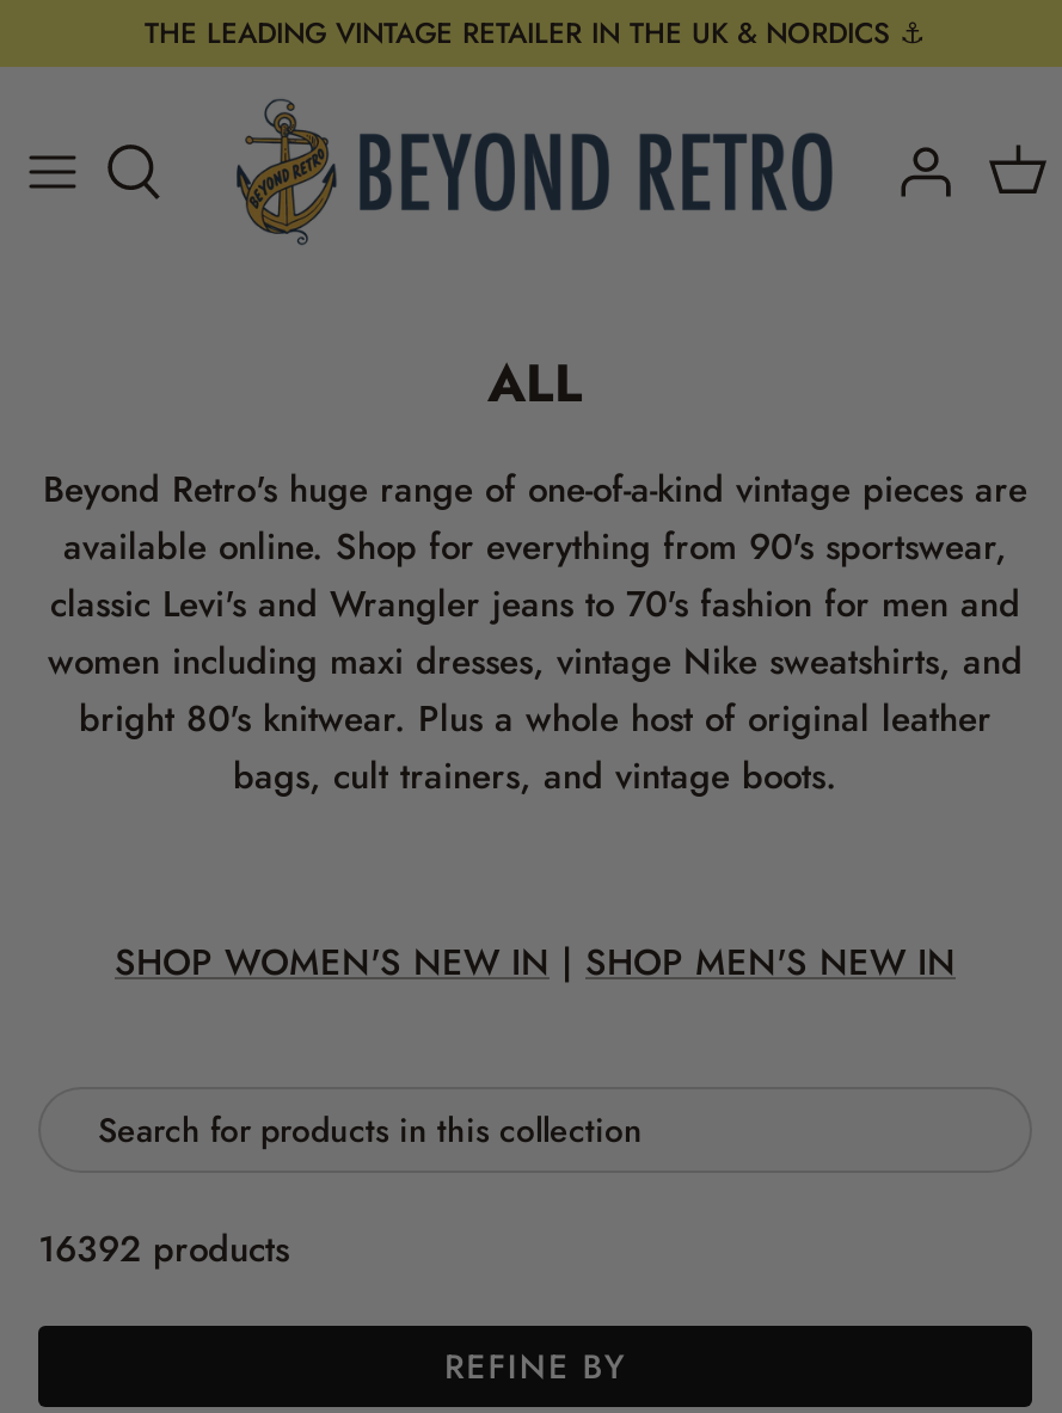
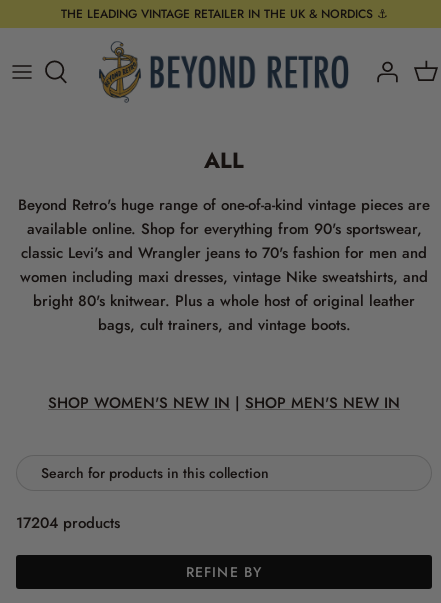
- 16392 products
+ 17204 products
